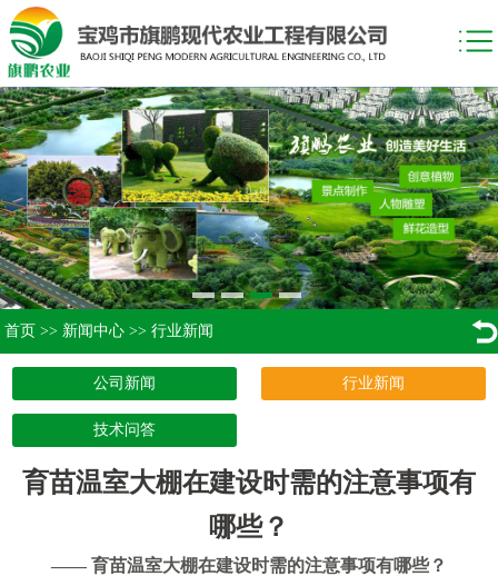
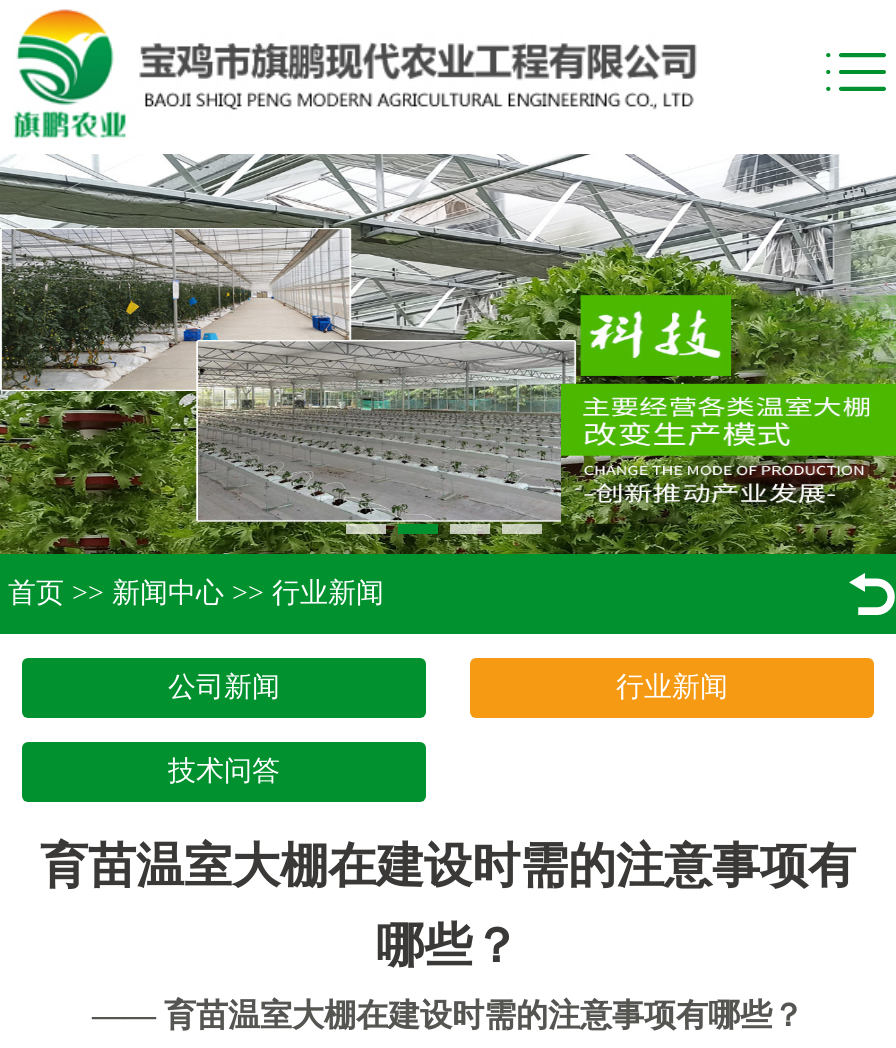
- [image]
+ [image]
